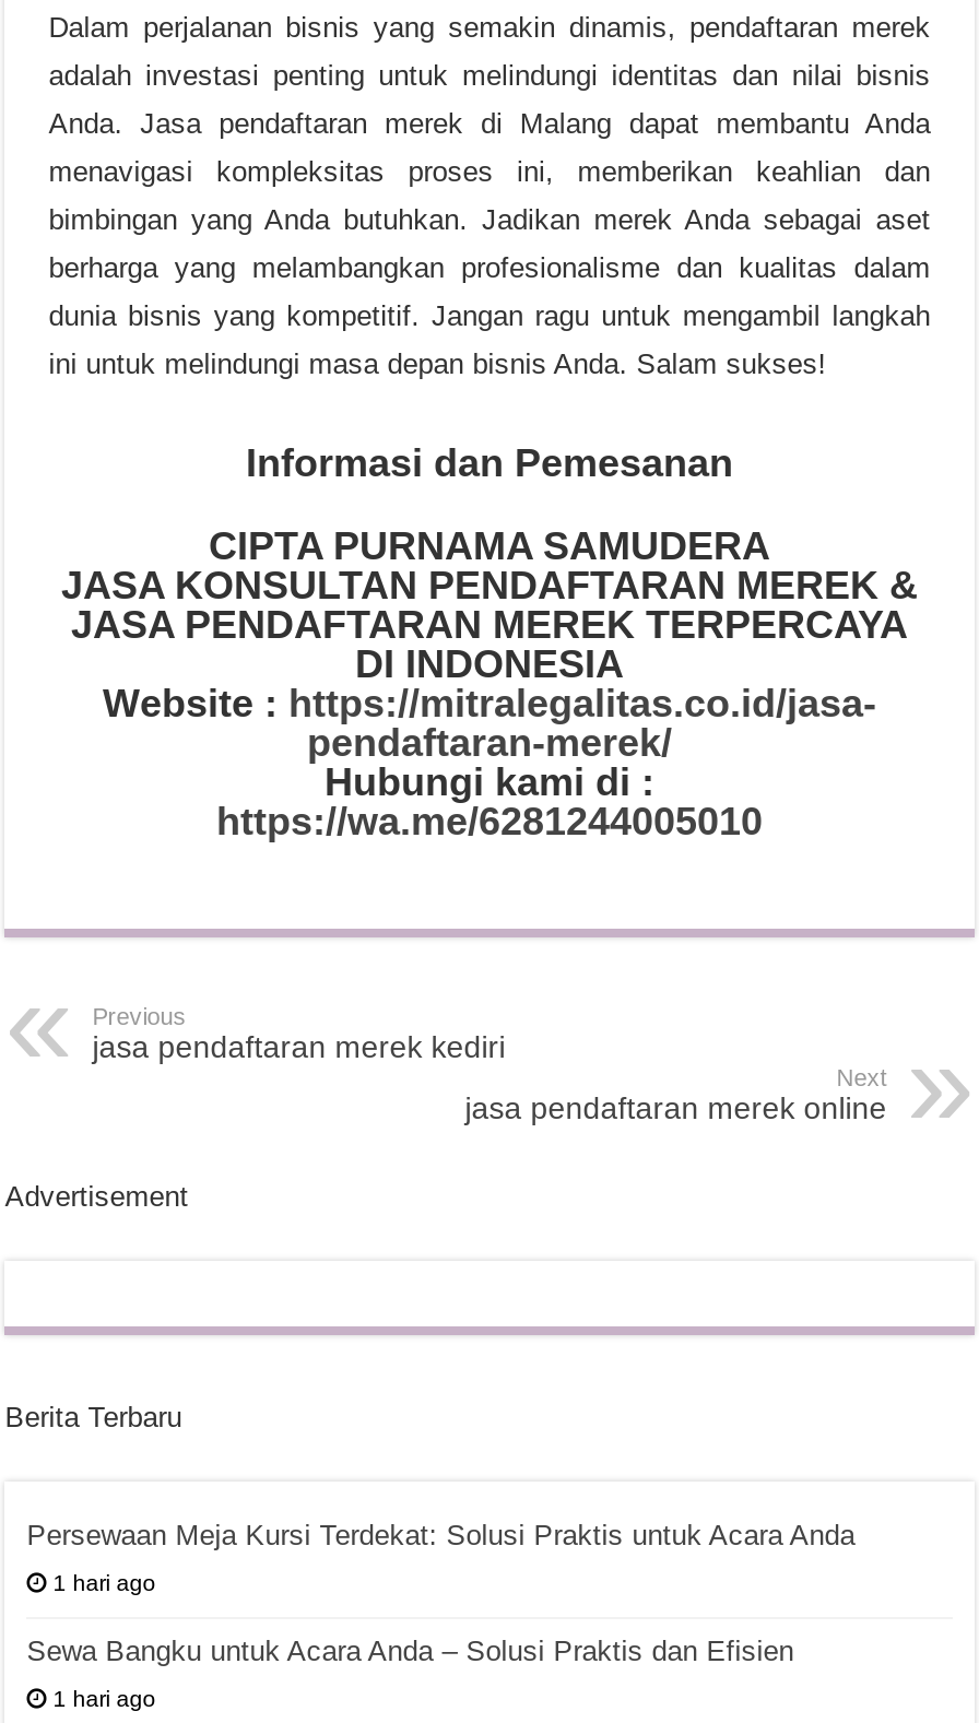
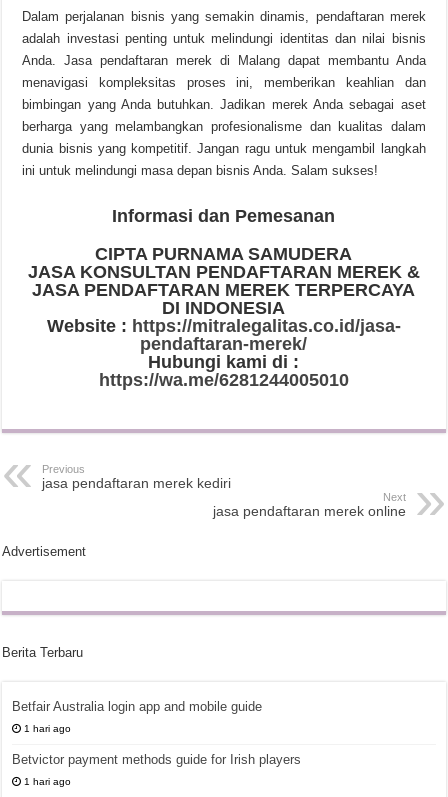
- Persewaan Meja Kursi Terdekat: Solusi Praktis untuk Acara Anda
+ Betfair Australia login app and mobile guide

- Sewa Bangku untuk Acara Anda – Solusi Praktis dan Efisien
+ Betvictor payment methods guide for Irish players
